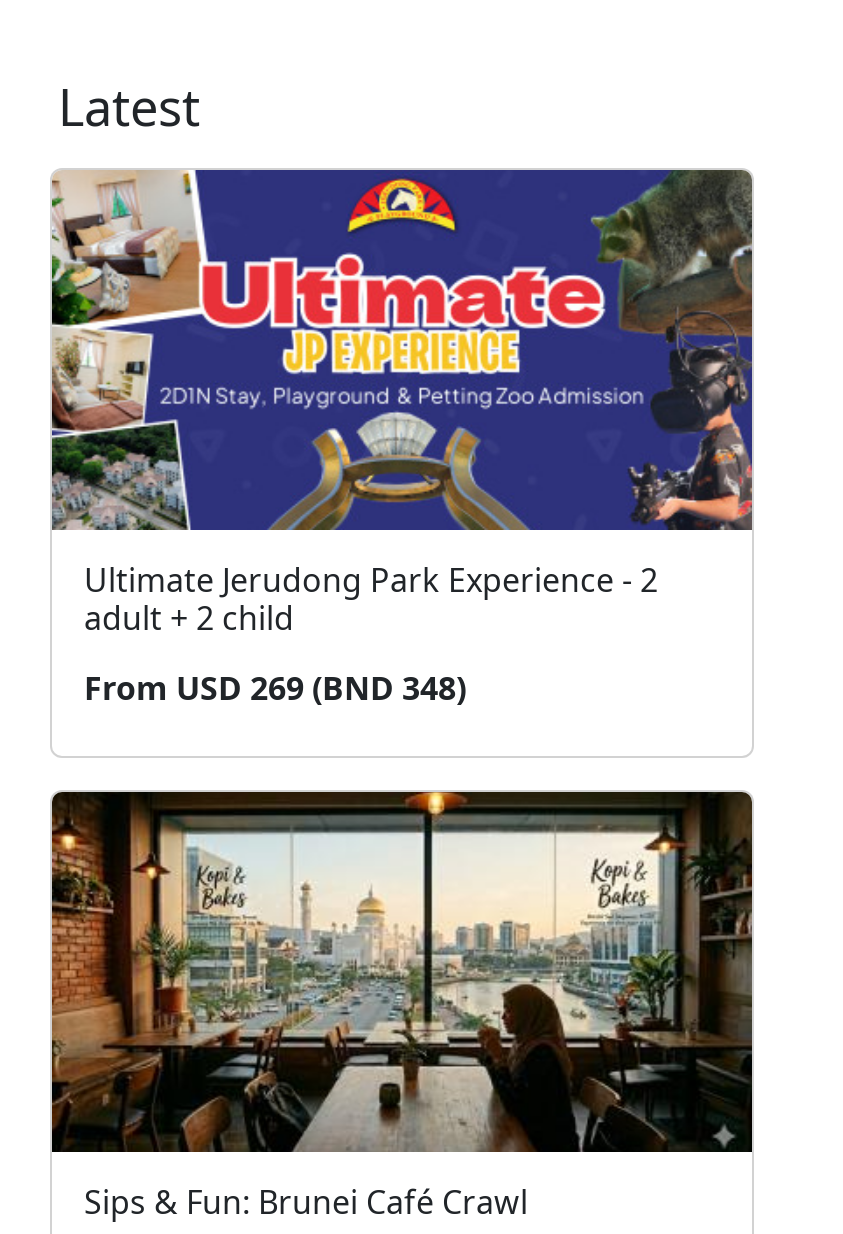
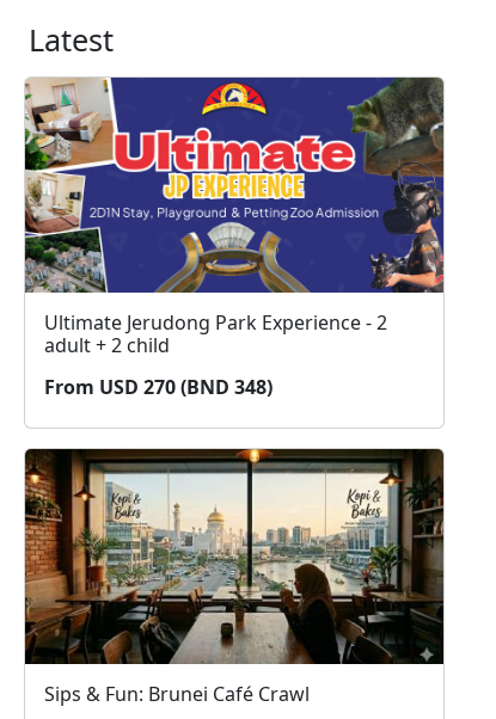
- From USD 269 (BND 348)
+ From USD 270 (BND 348)
